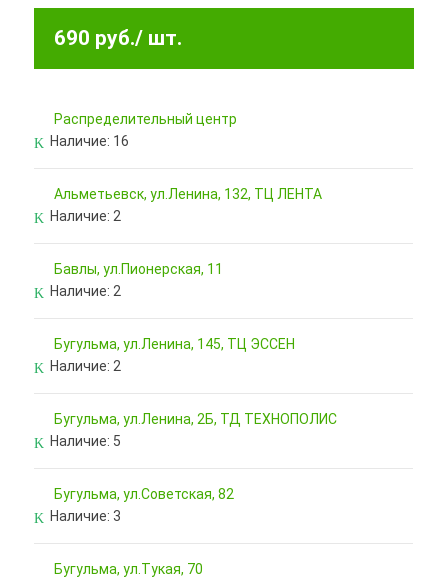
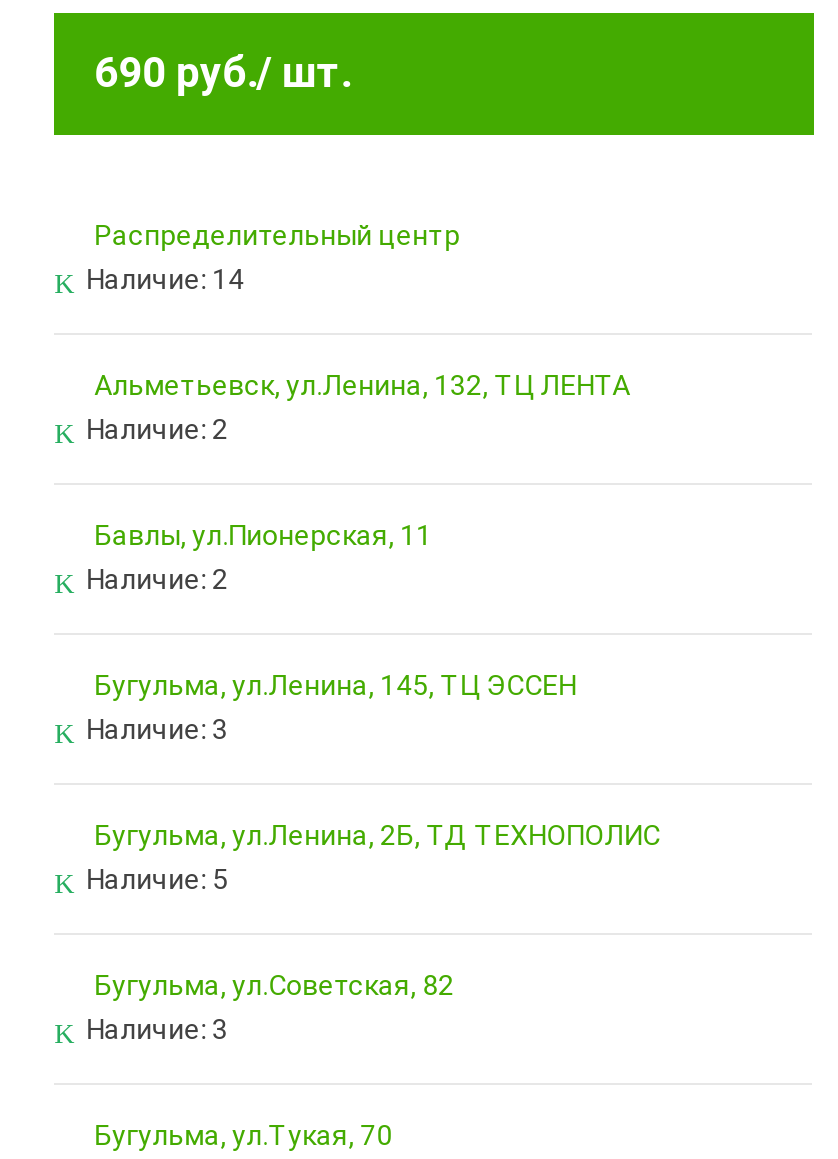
- Наличие: 16
+ Наличие: 14

- Наличие: 2
+ Наличие: 3
